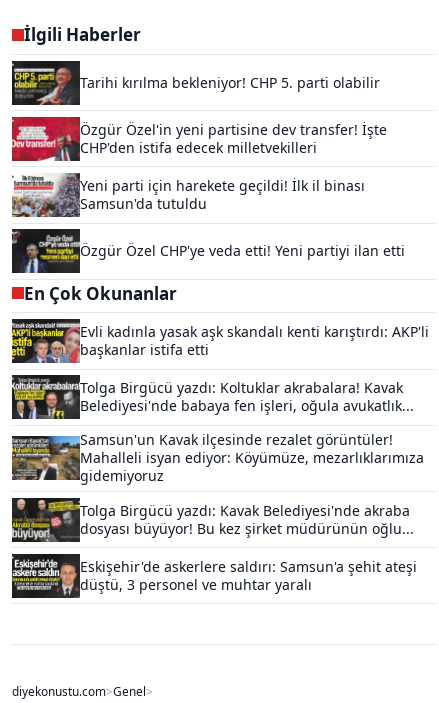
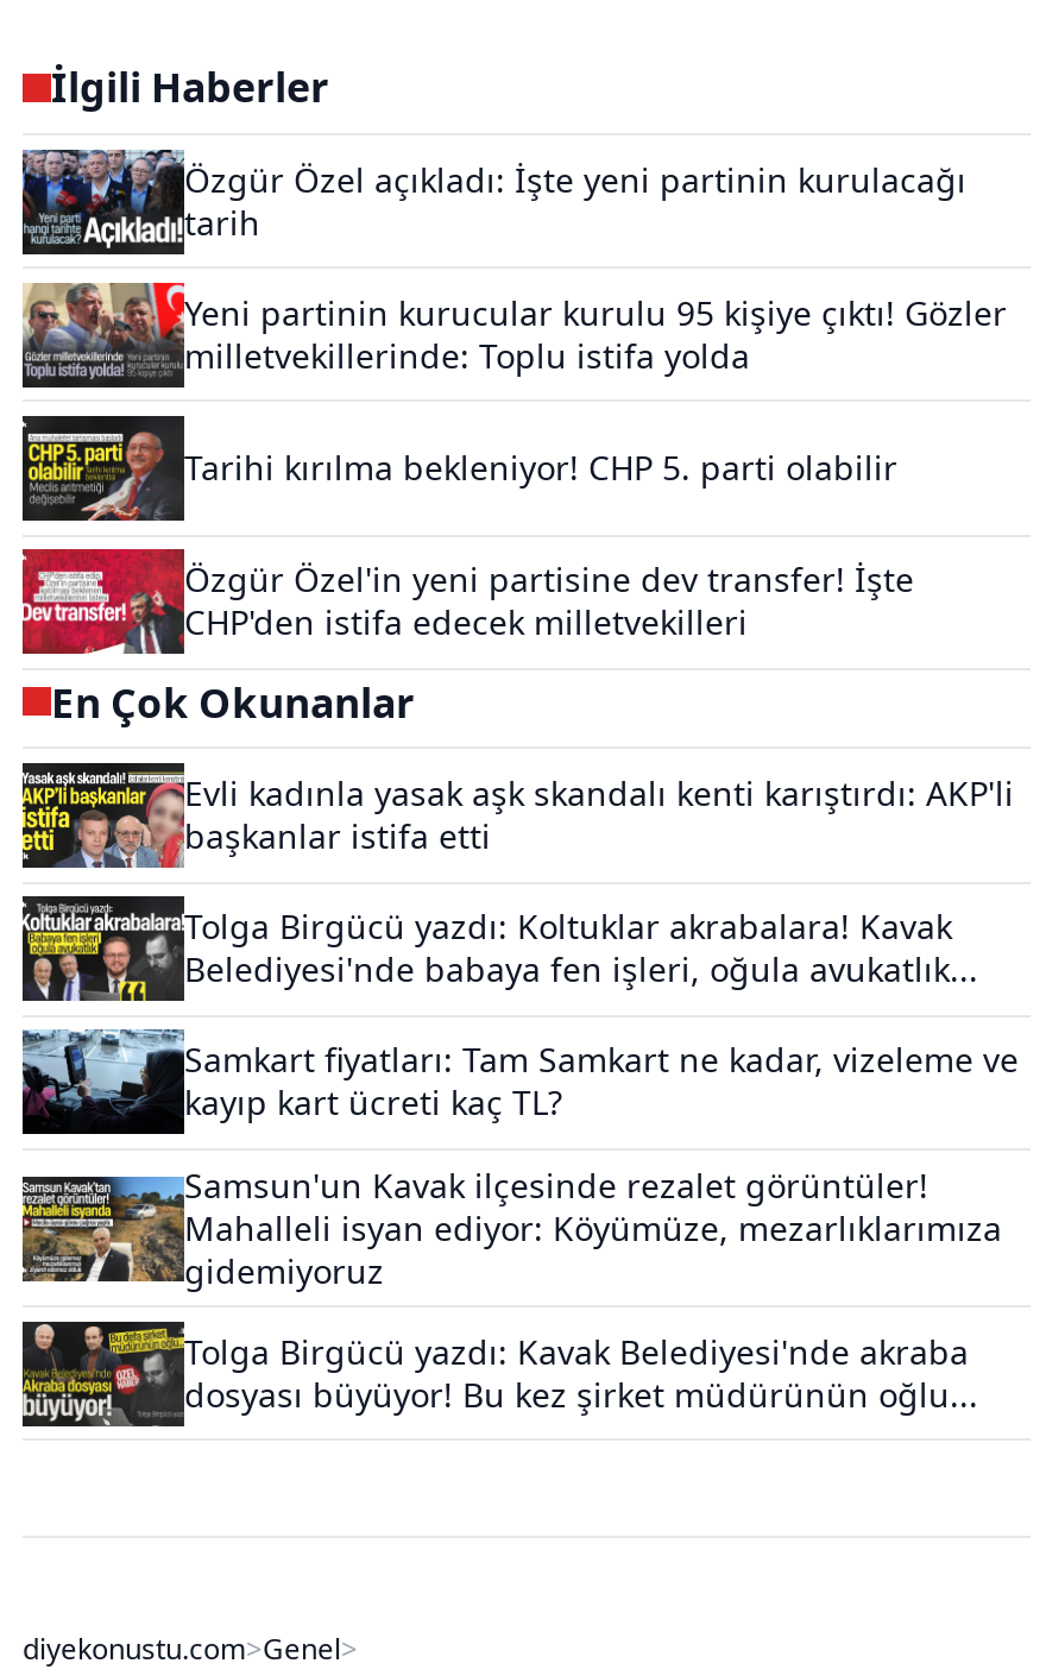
+ [image]
+ Özgür Özel açıkladı: İşte yeni partinin kurulacağı
+ tarih
+ Yeni partinin kurucular kurulu 95 kişiye çıktı! Gözler
+ milletvekillerinde: Toplu istifa yolda

+ [image]

moved down: [image] | Tarihi kırılma bekleniyor! CHP 5. parti olabilir | Özgür Özel'in yeni partisine dev transfer! İşte | CHP'den istifa edecek milletvekilleri

- [image]
- Yeni parti için harekete geçildi! İlk il binası
- Samsun'da tutuldu
- Özgür Özel CHP'ye veda etti! Yeni partiyi ilan etti

- [image]

+ [image]
+ Samkart fiyatları: Tam Samkart ne kadar, vizeleme ve
+ kayıp kart ücreti kaç TL?

moved down: [image] | Samsun'un Kavak ilçesinde rezalet görüntüler! | Mahalleli isyan ediyor: Köyümüze, mezarlıklarımıza | gidemiyoruz | Tolga Birgücü yazdı: Kavak Belediyesi'nde akraba | dosyası büyüyor! Bu kez şirket müdürünün oğlu...

- [image]
- Eskişehir'de askerlere saldırı: Samsun'a şehit ateşi
- düştü, 3 personel ve muhtar yaralı
